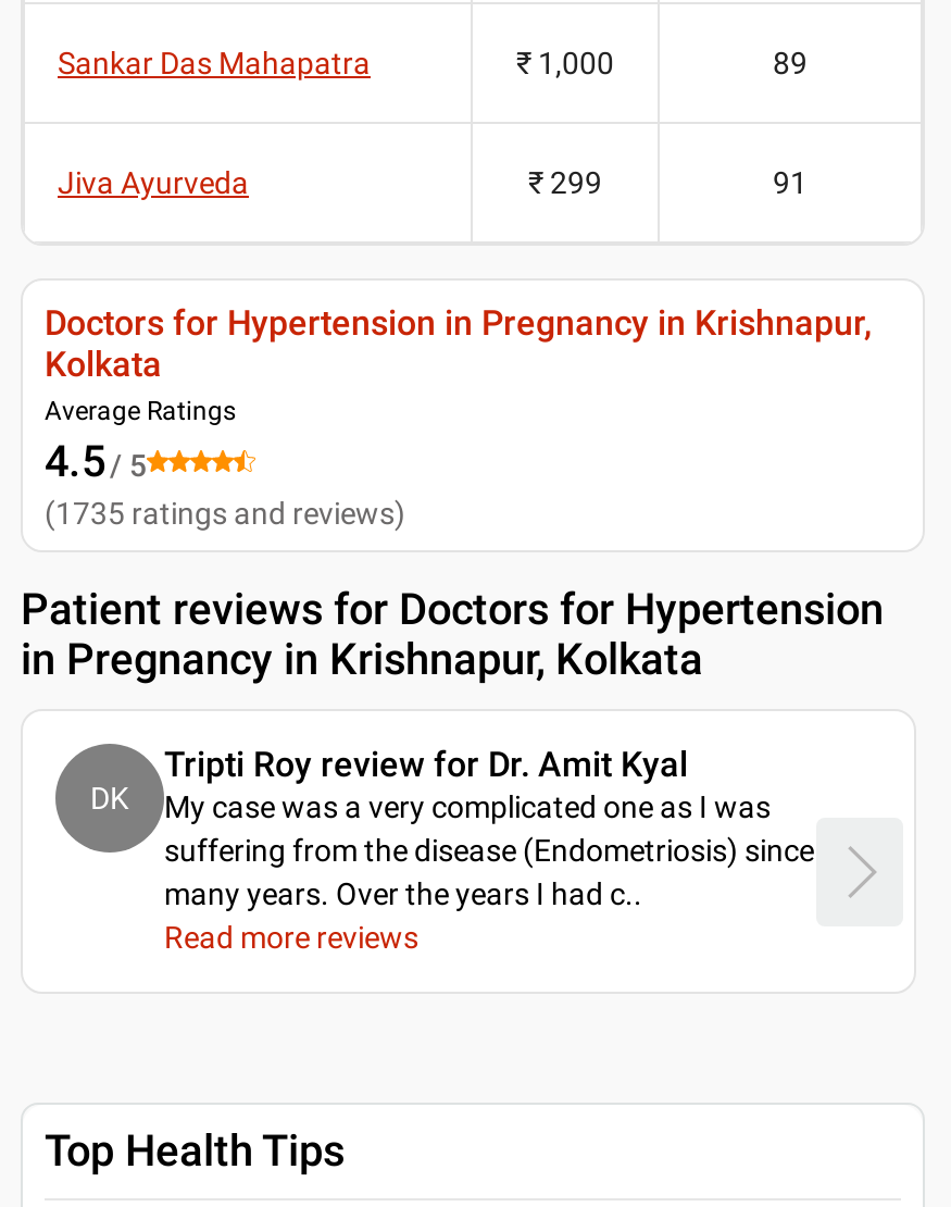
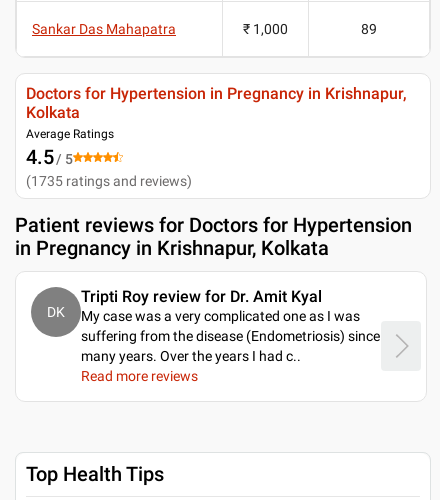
- Jiva Ayurveda
- ₹ 299
- 91
